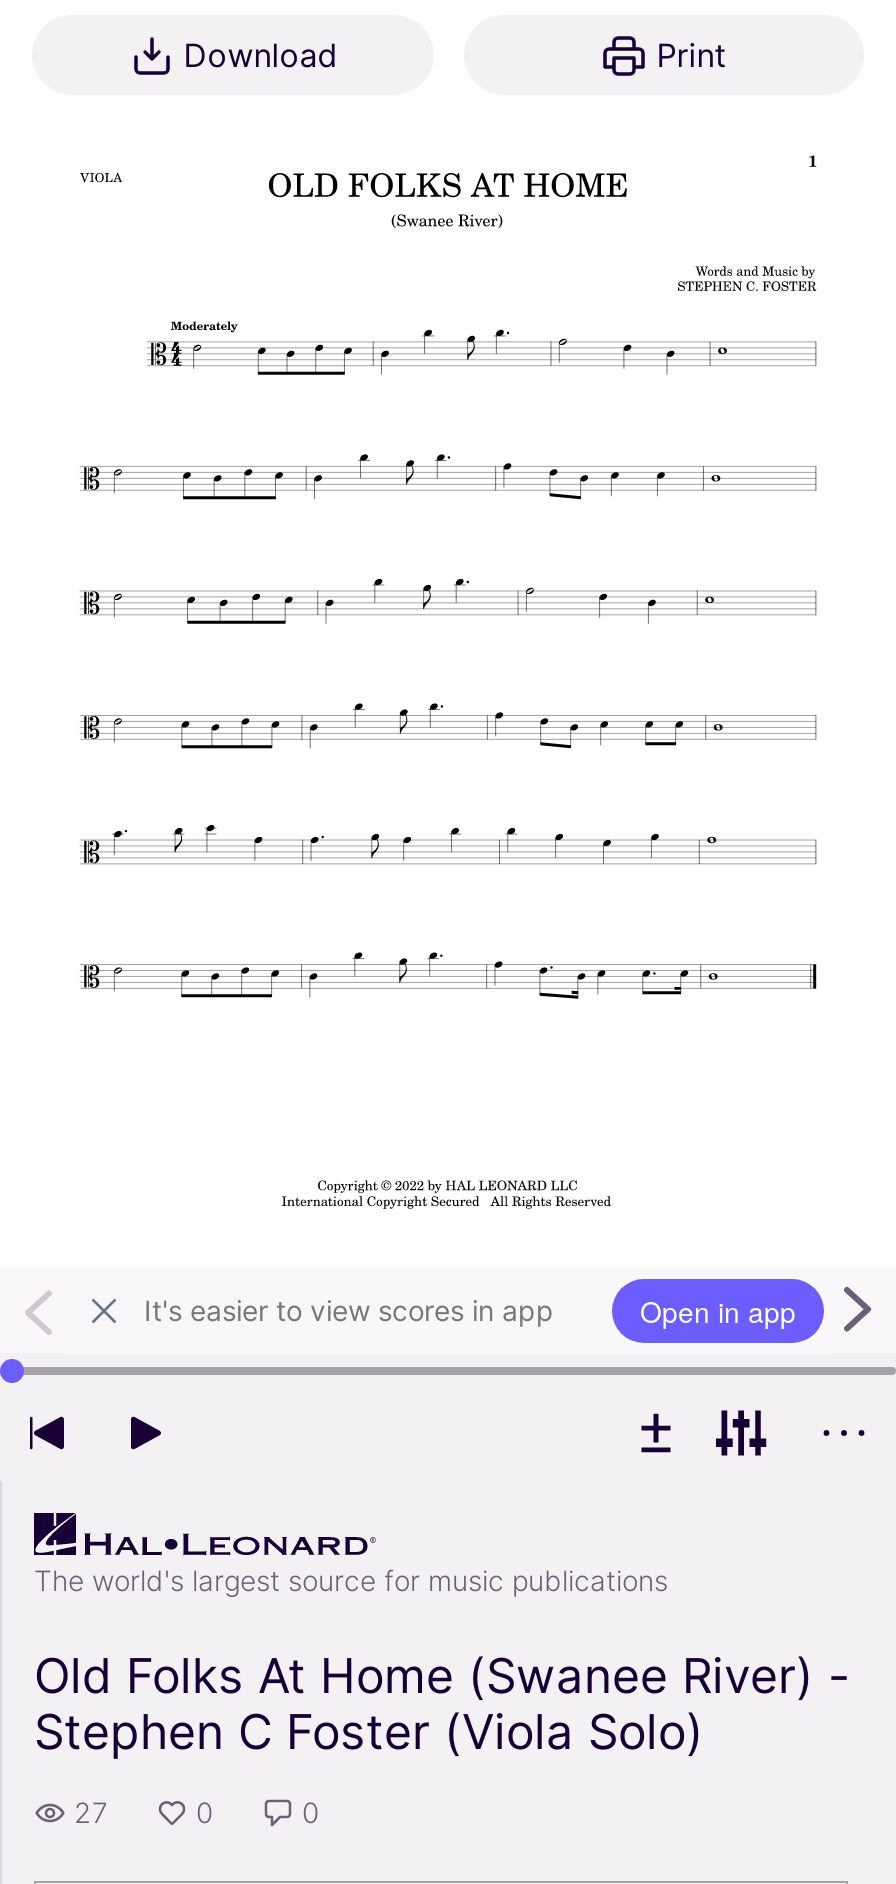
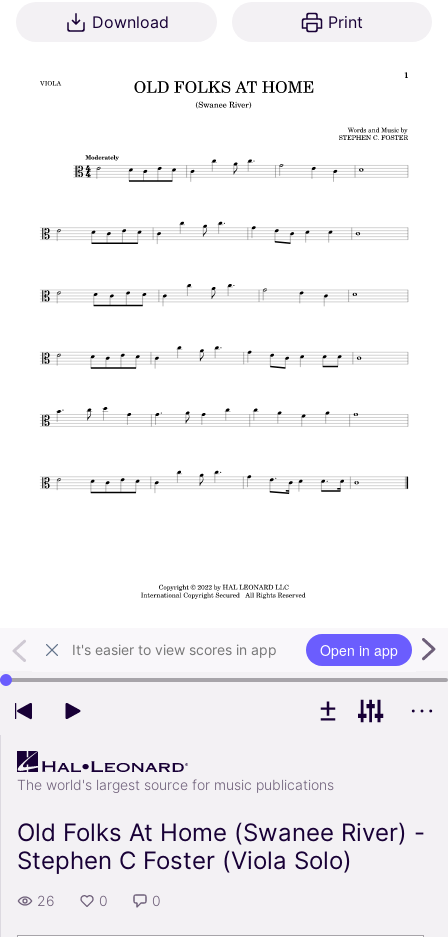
- 27
+ 26
